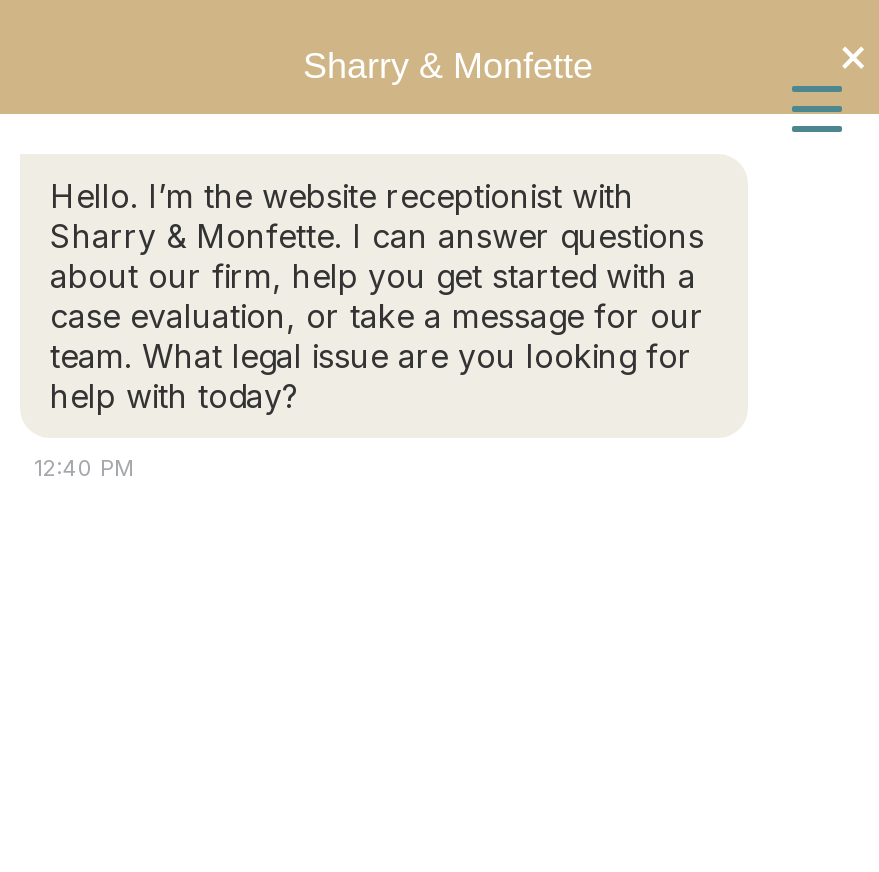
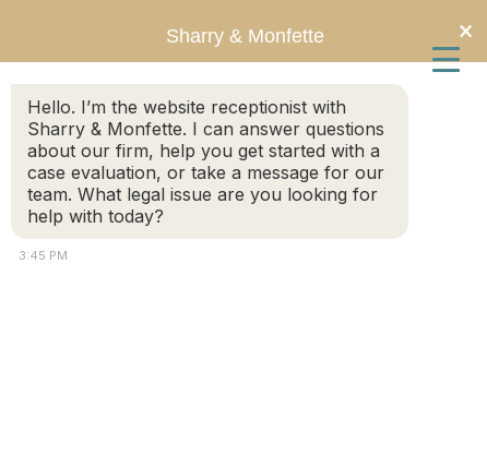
- 12:40 PM
+ 3:45 PM
